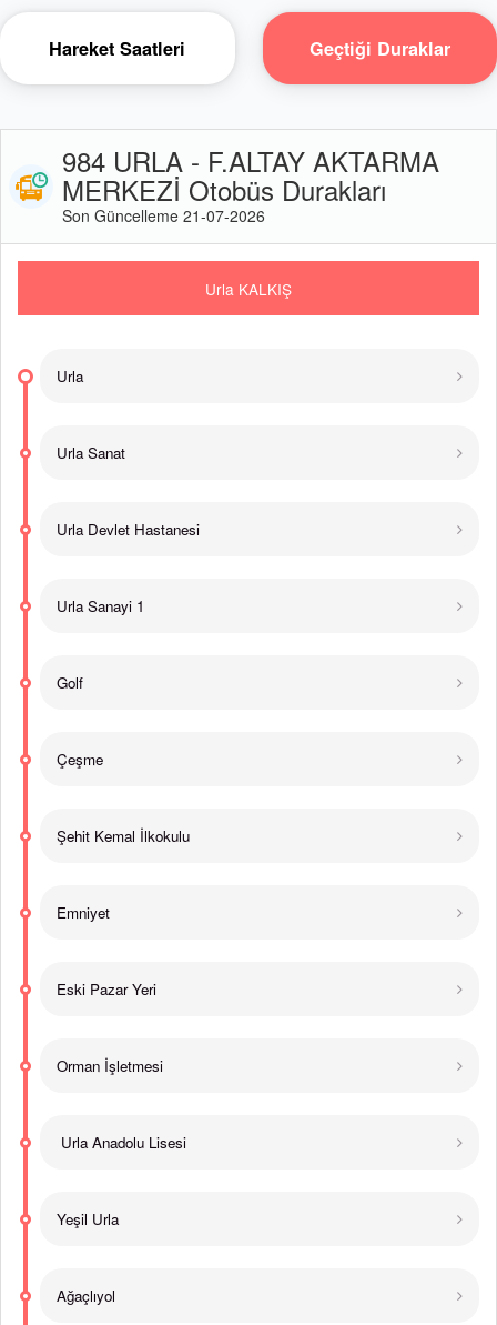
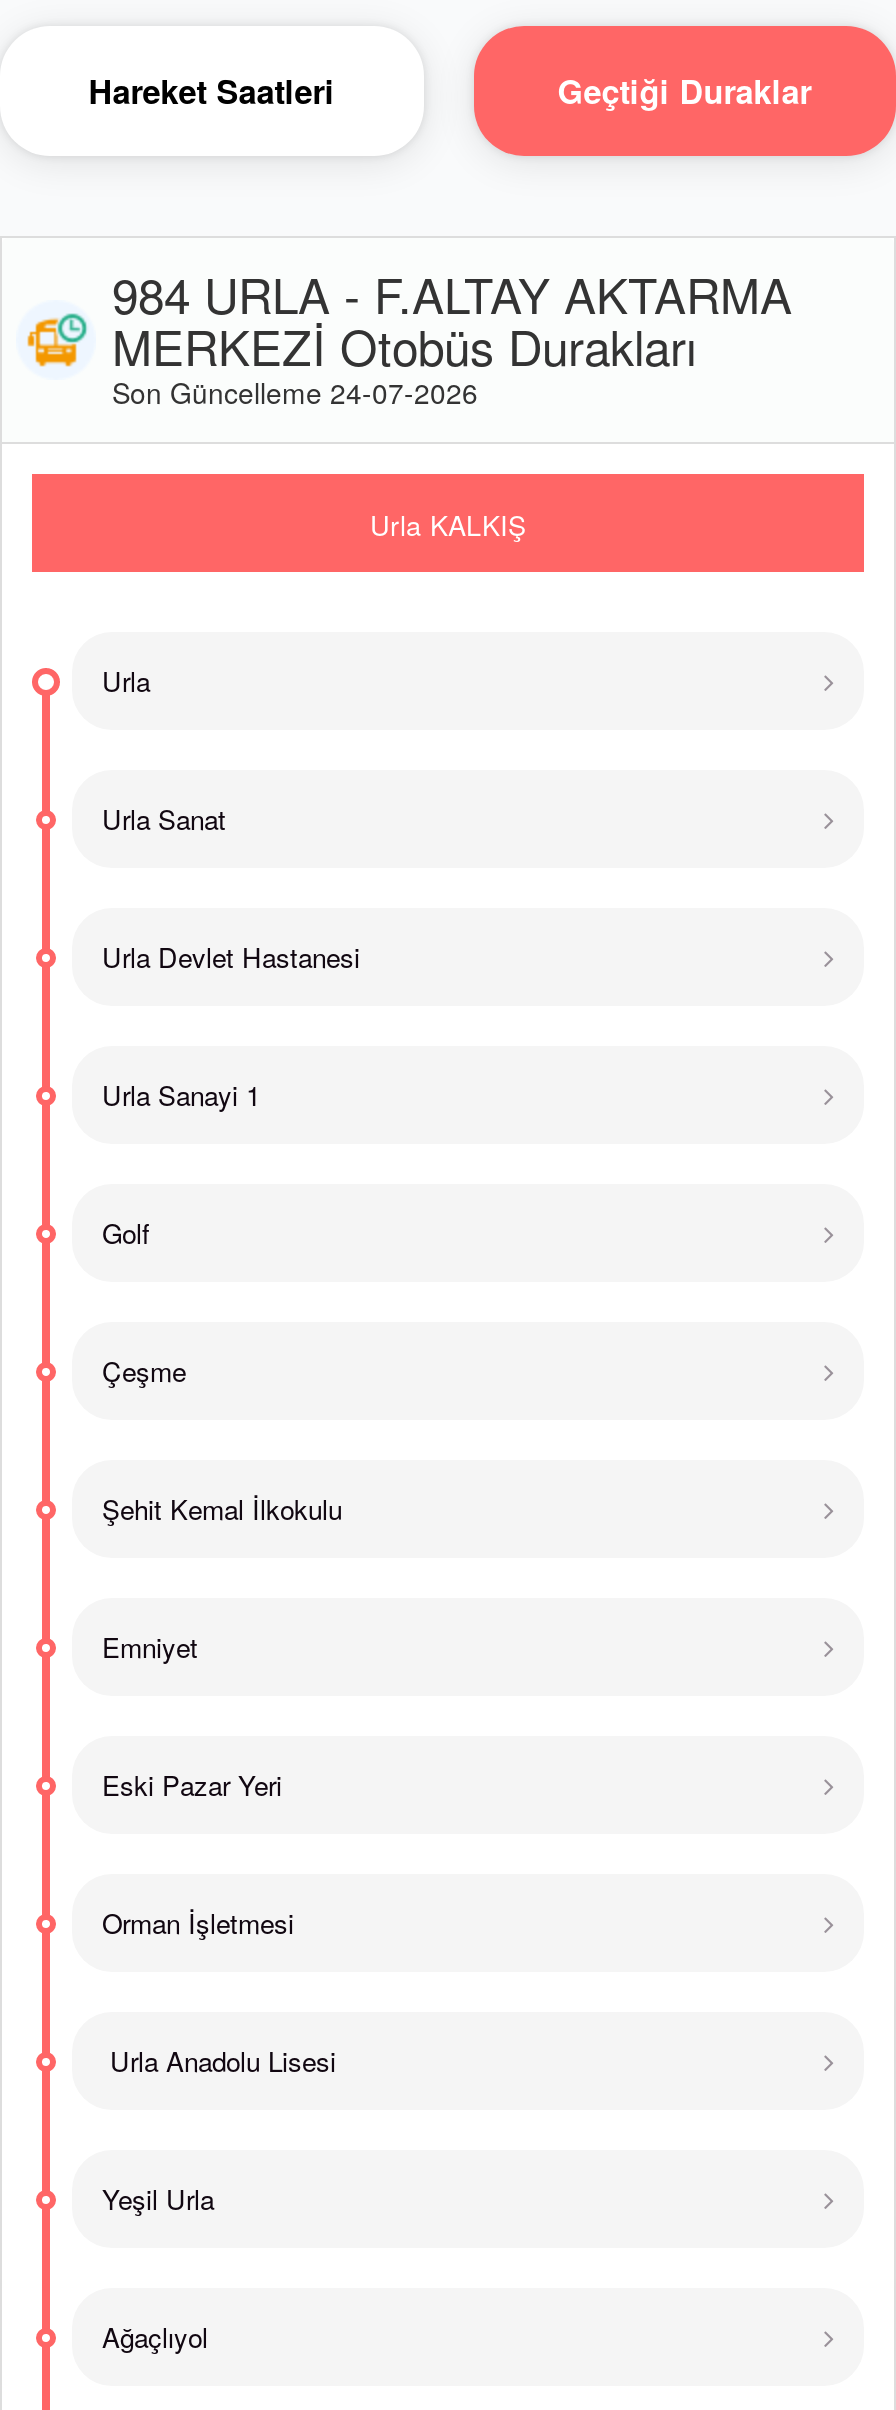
- Son Güncelleme 21-07-2026
+ Son Güncelleme 24-07-2026
